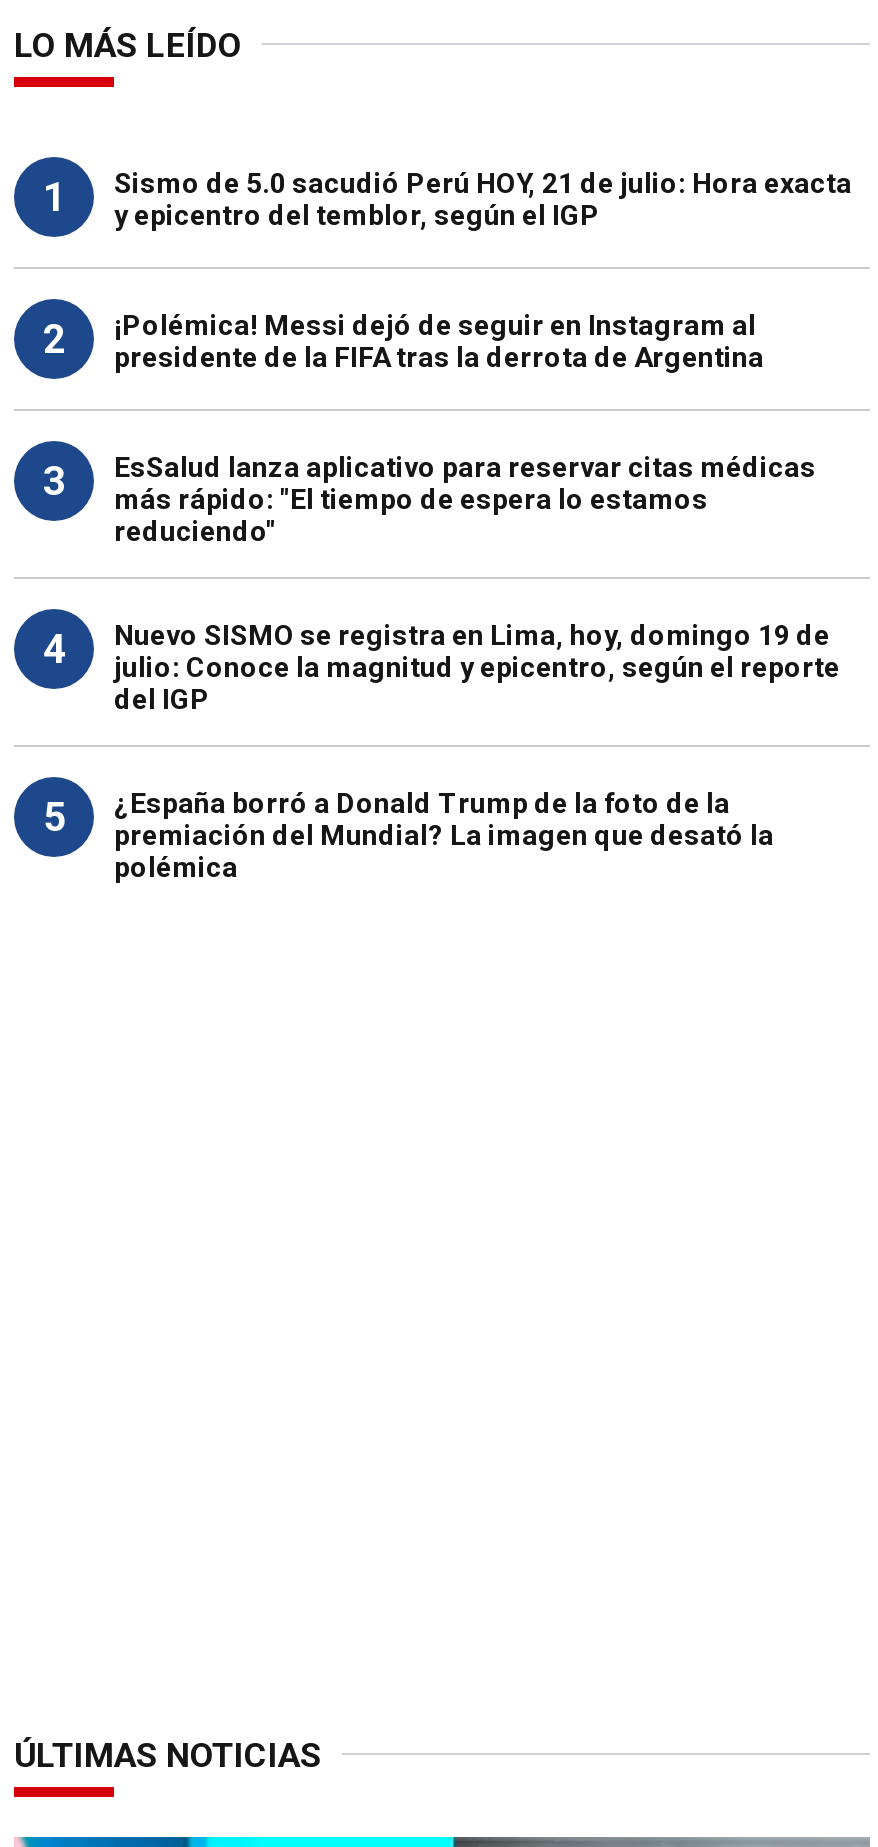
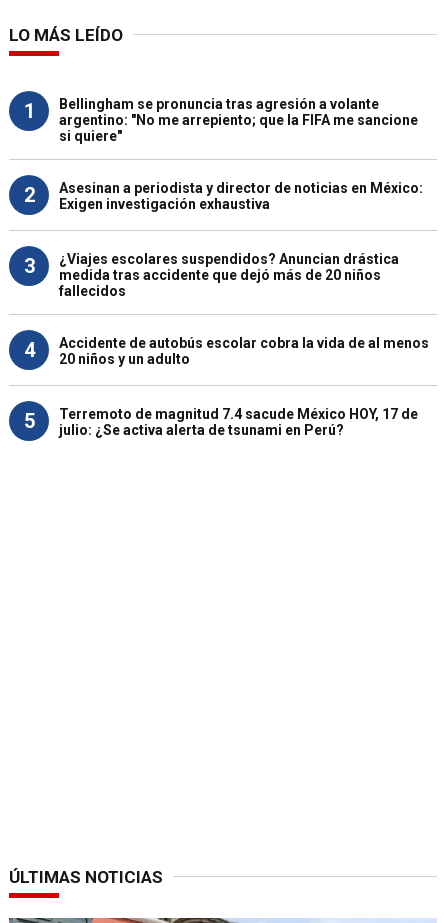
- Sismo de 5.0 sacudió Perú HOY, 21 de julio: Hora exacta
- y epicentro del temblor, según el IGP
+ Bellingham se pronuncia tras agresión a volante
+ argentino: "No me arrepiento; que la FIFA me sancione
+ si quiere"

- ¡Polémica! Messi dejó de seguir en Instagram al
- presidente de la FIFA tras la derrota de Argentina
+ Asesinan a periodista y director de noticias en México:
+ Exigen investigación exhaustiva

- EsSalud lanza aplicativo para reservar citas médicas
- más rápido: "El tiempo de espera lo estamos
- reduciendo"
+ ¿Viajes escolares suspendidos? Anuncian drástica
+ medida tras accidente que dejó más de 20 niños
+ fallecidos

- Nuevo SISMO se registra en Lima, hoy, domingo 19 de
- julio: Conoce la magnitud y epicentro, según el reporte
- del IGP
+ Accidente de autobús escolar cobra la vida de al menos
+ 20 niños y un adulto

- ¿España borró a Donald Trump de la foto de la
- premiación del Mundial? La imagen que desató la
- polémica
+ Terremoto de magnitud 7.4 sacude México HOY, 17 de
+ julio: ¿Se activa alerta de tsunami en Perú?
